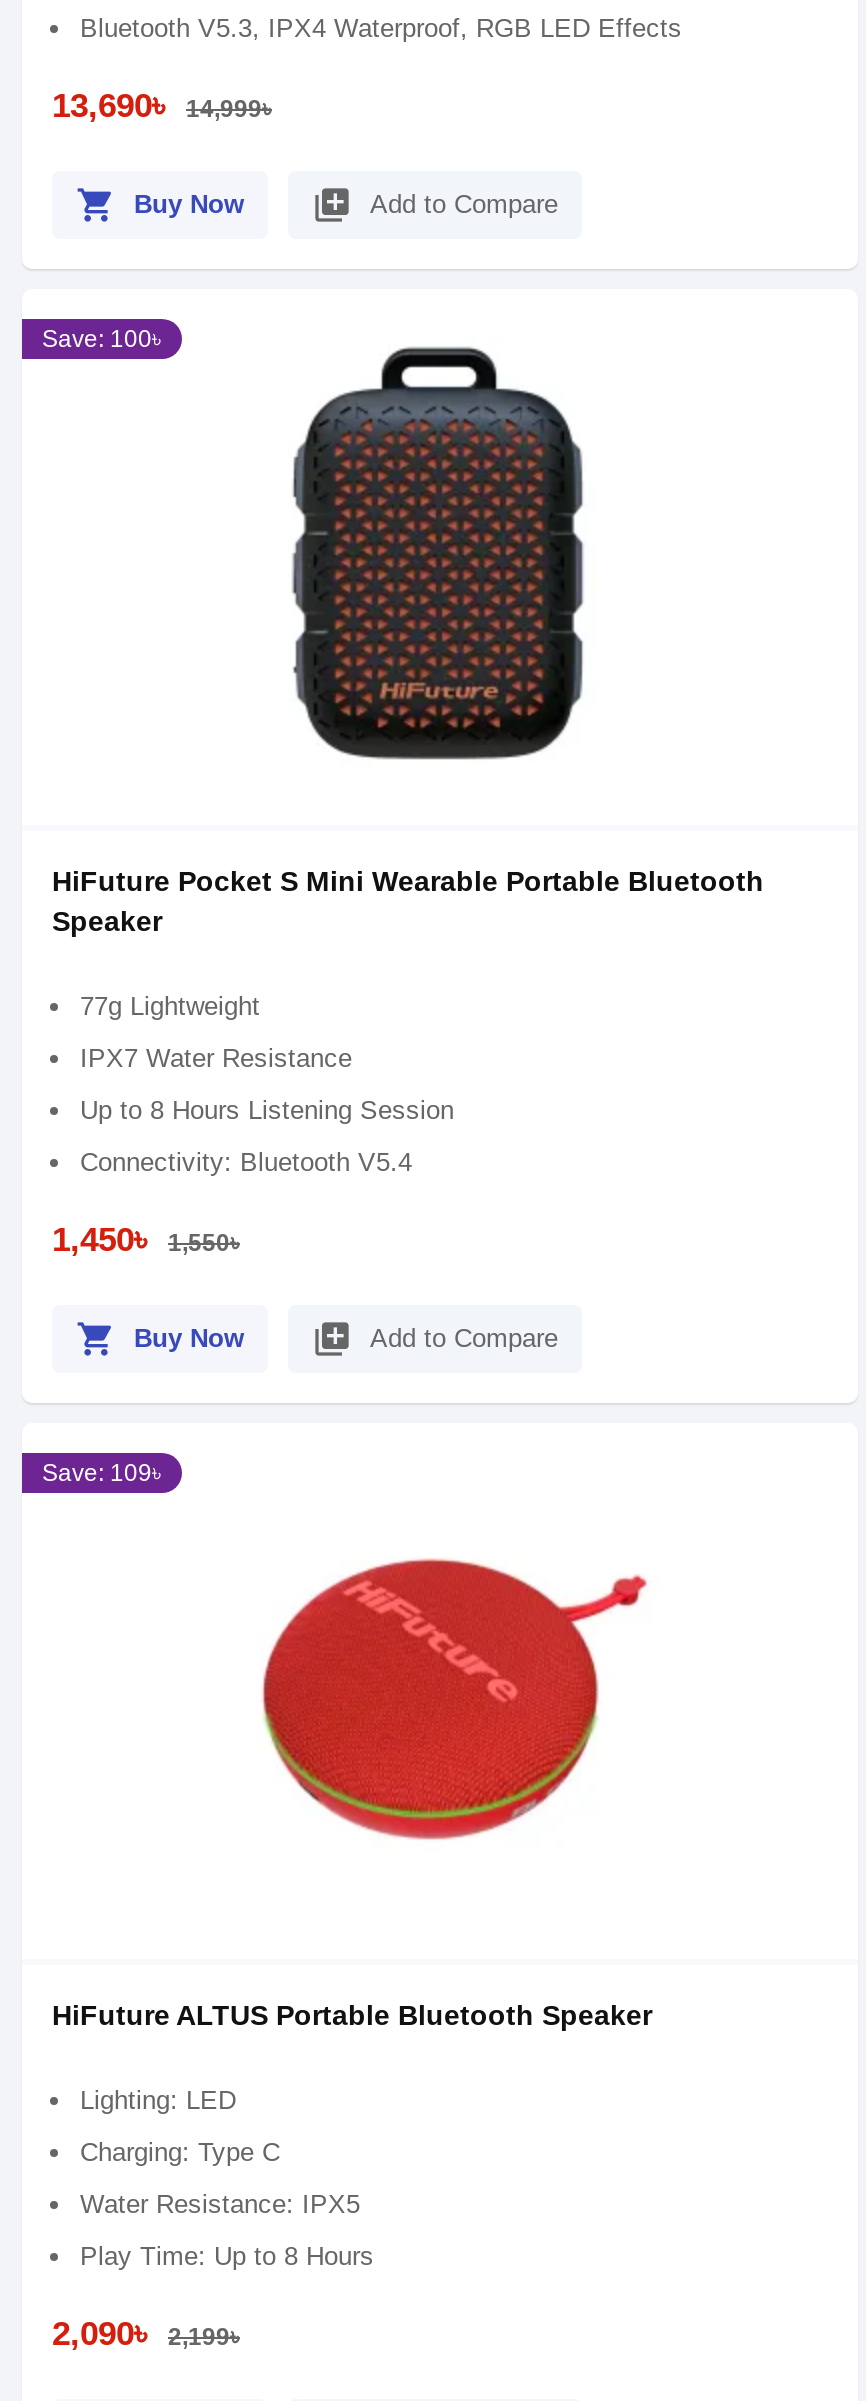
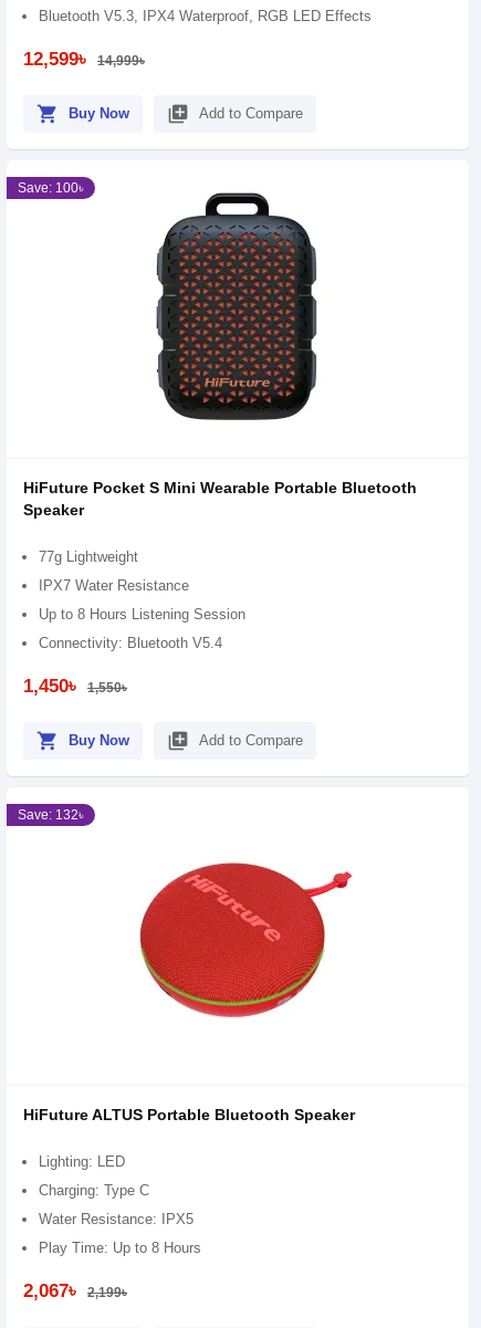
- 13,690৳ 14,999৳
+ 12,599৳ 14,999৳

- Save: 109৳
+ Save: 132৳

- 2,090৳ 2,199৳
+ 2,067৳ 2,199৳
